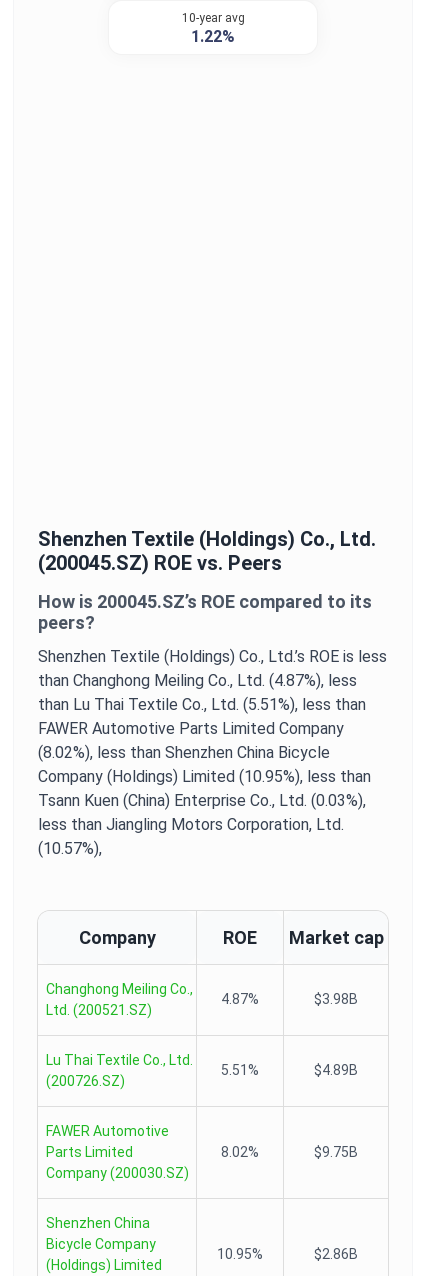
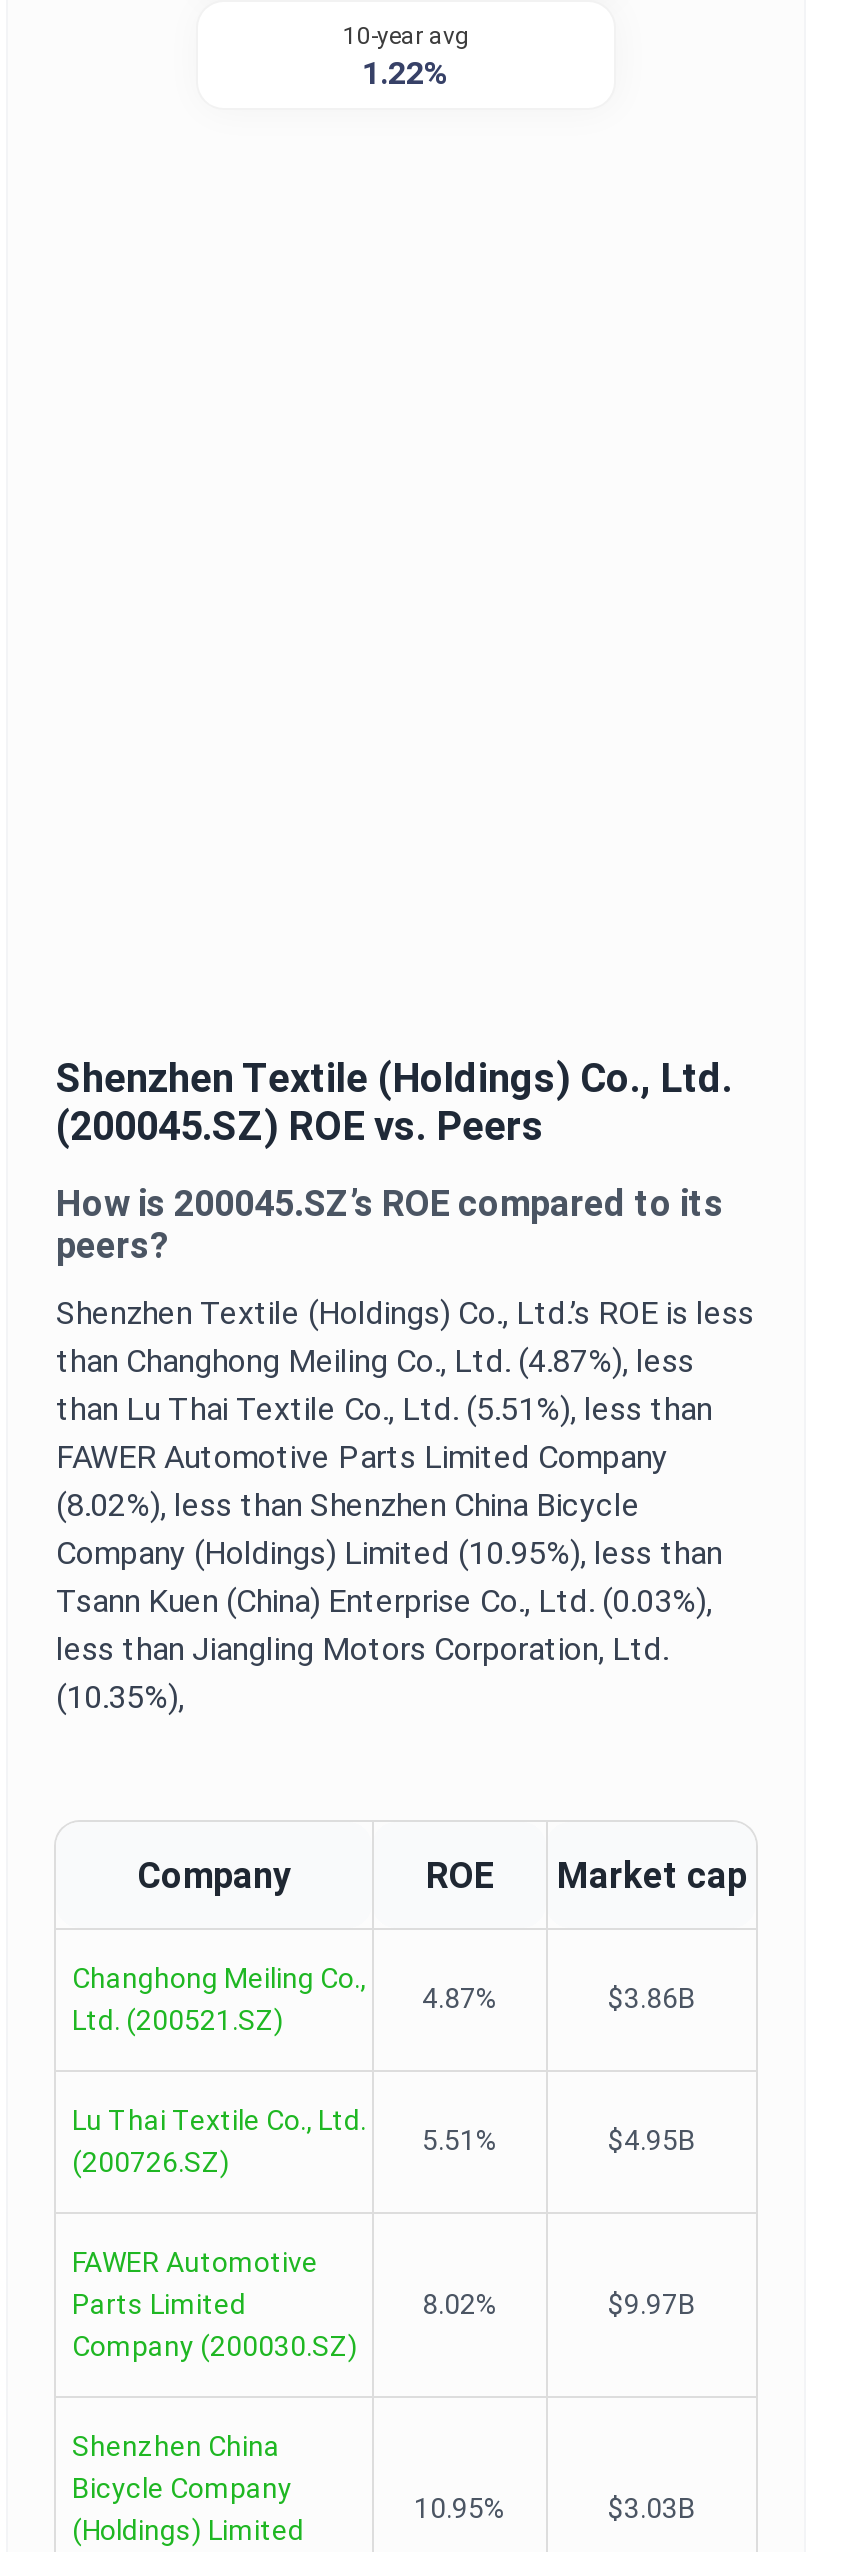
- (10.57%),
+ (10.35%),

- $3.98B
+ $3.86B

- $4.89B
+ $4.95B

- $9.75B
+ $9.97B

- $2.86B
+ $3.03B
